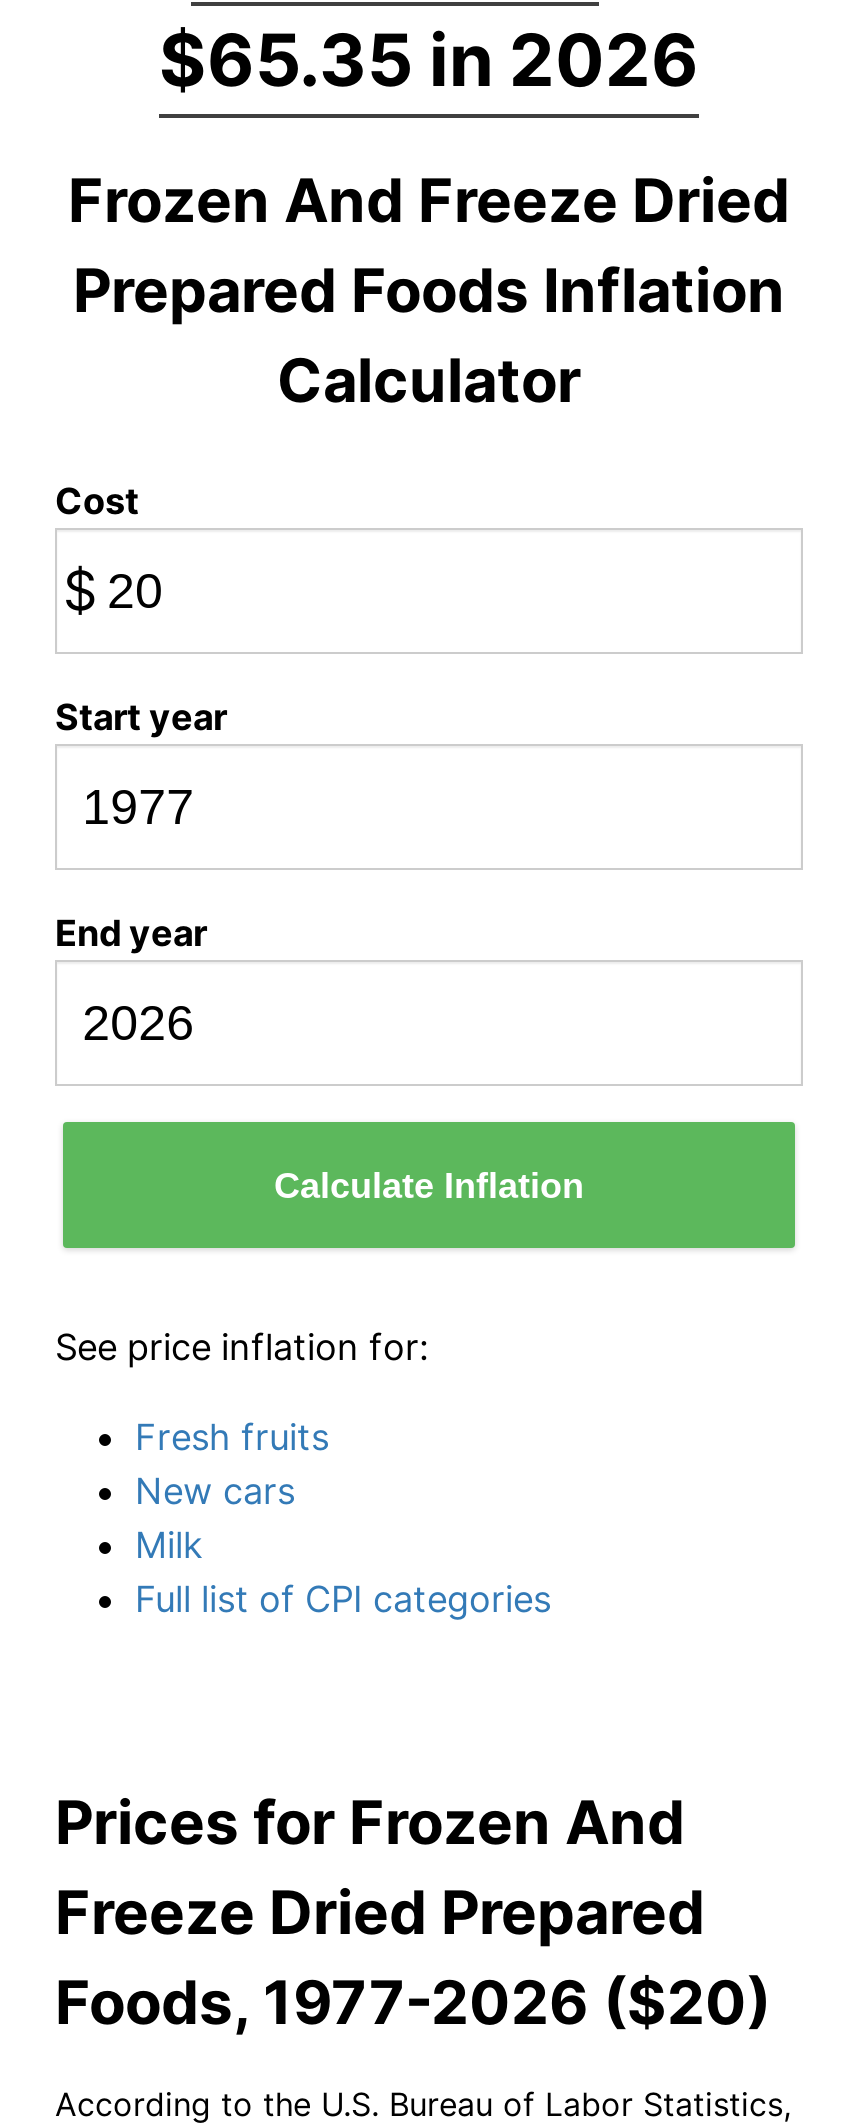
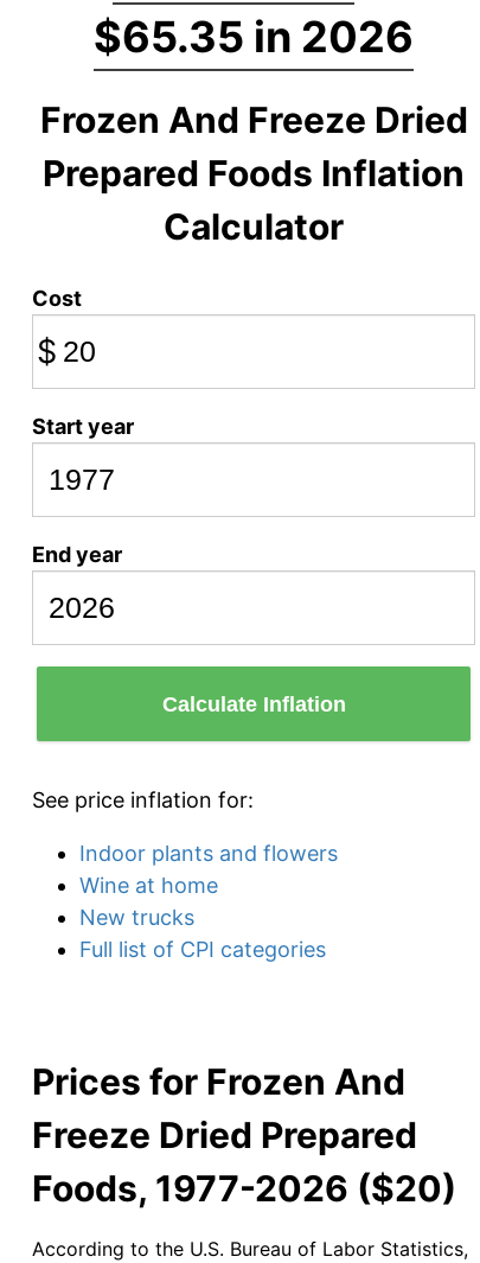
- Fresh fruits
- New cars
- Milk
+ Indoor plants and flowers
+ Wine at home
+ New trucks
